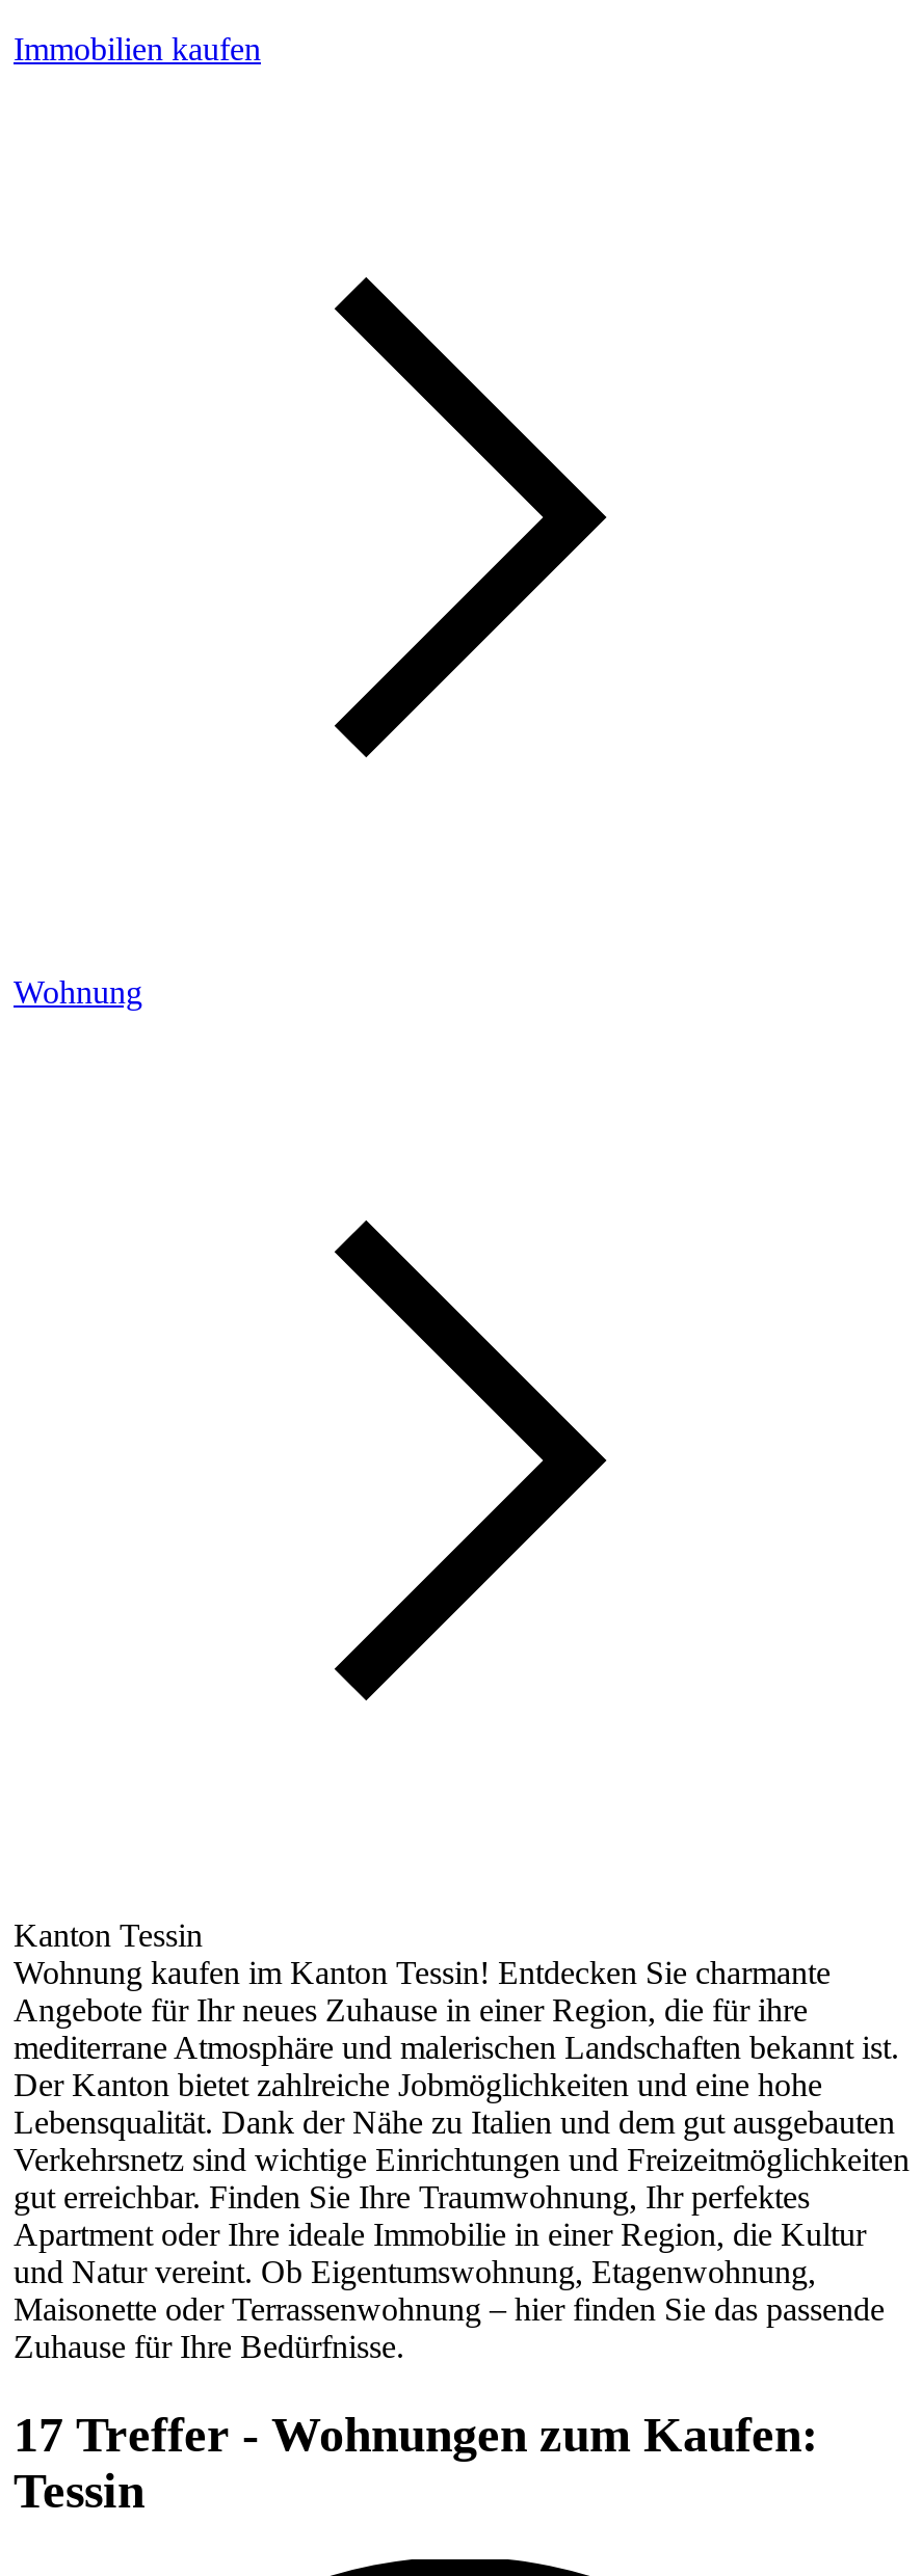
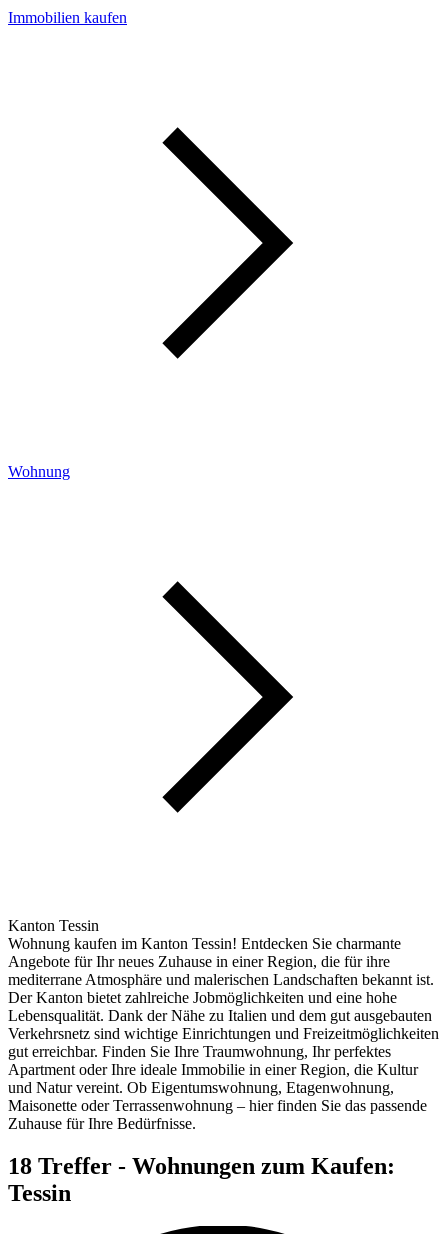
- 17 Treffer - Wohnungen zum Kaufen:
+ 18 Treffer - Wohnungen zum Kaufen:
